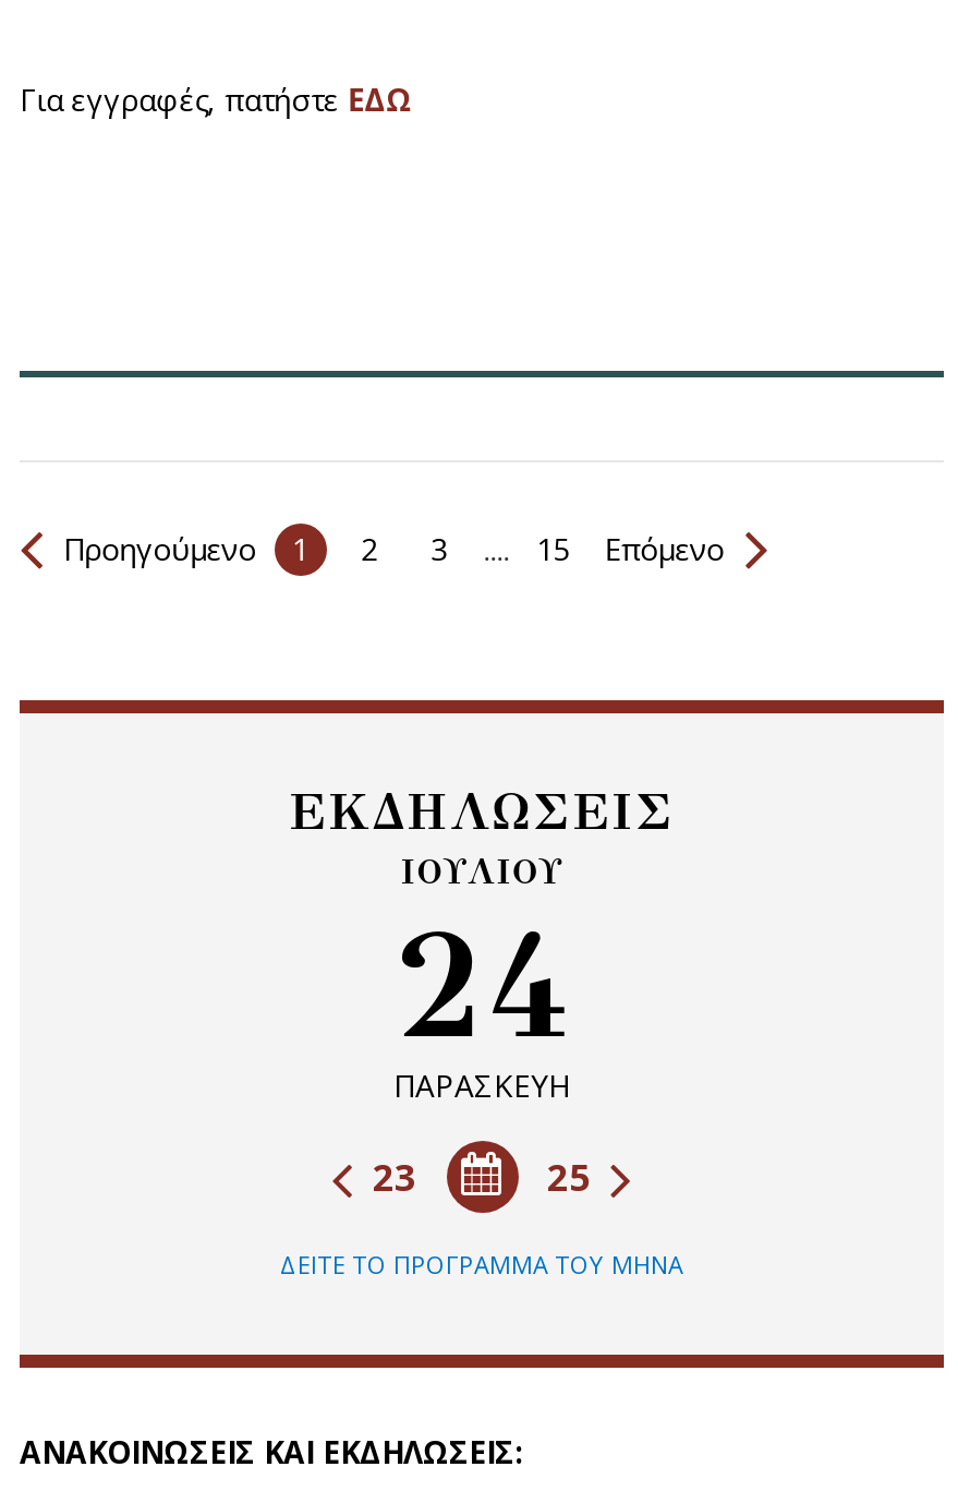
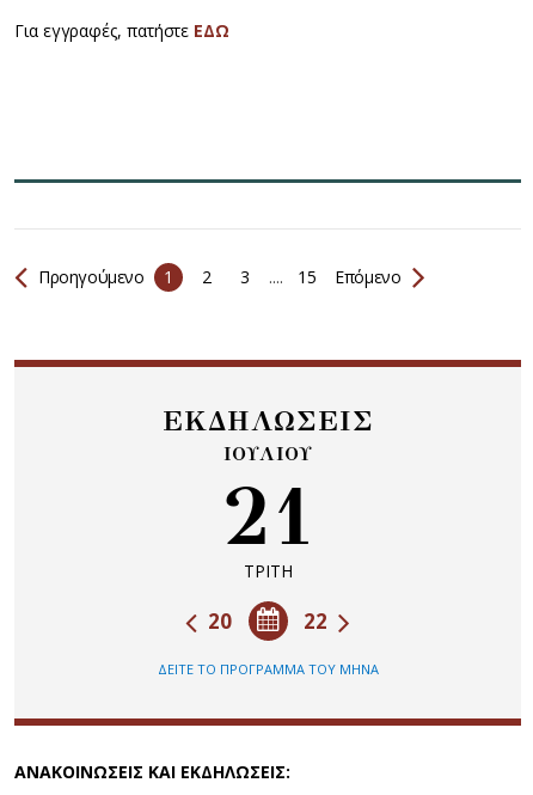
- 24
- ΠΑΡΑΣΚΕΥΗ
+ 21
+ ΤΡΙΤΗ

- 25
- 23
+ 22
+ 20
